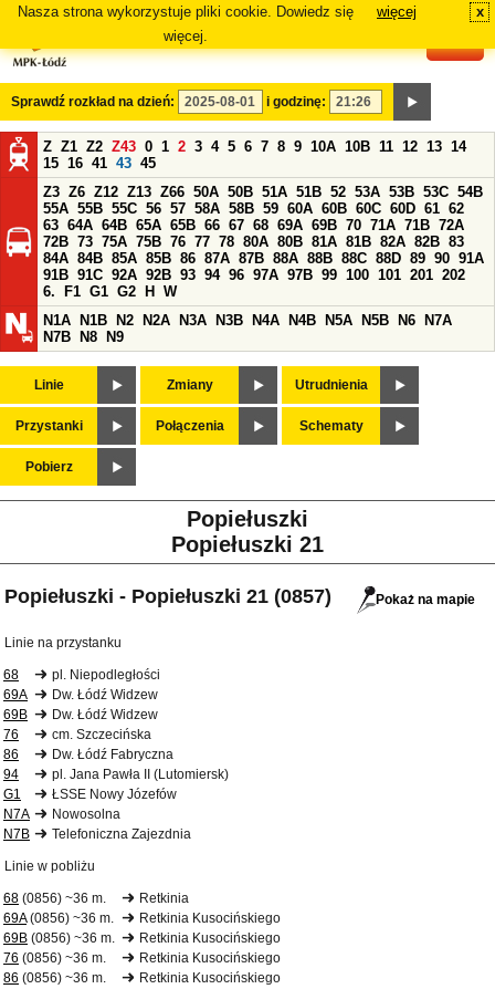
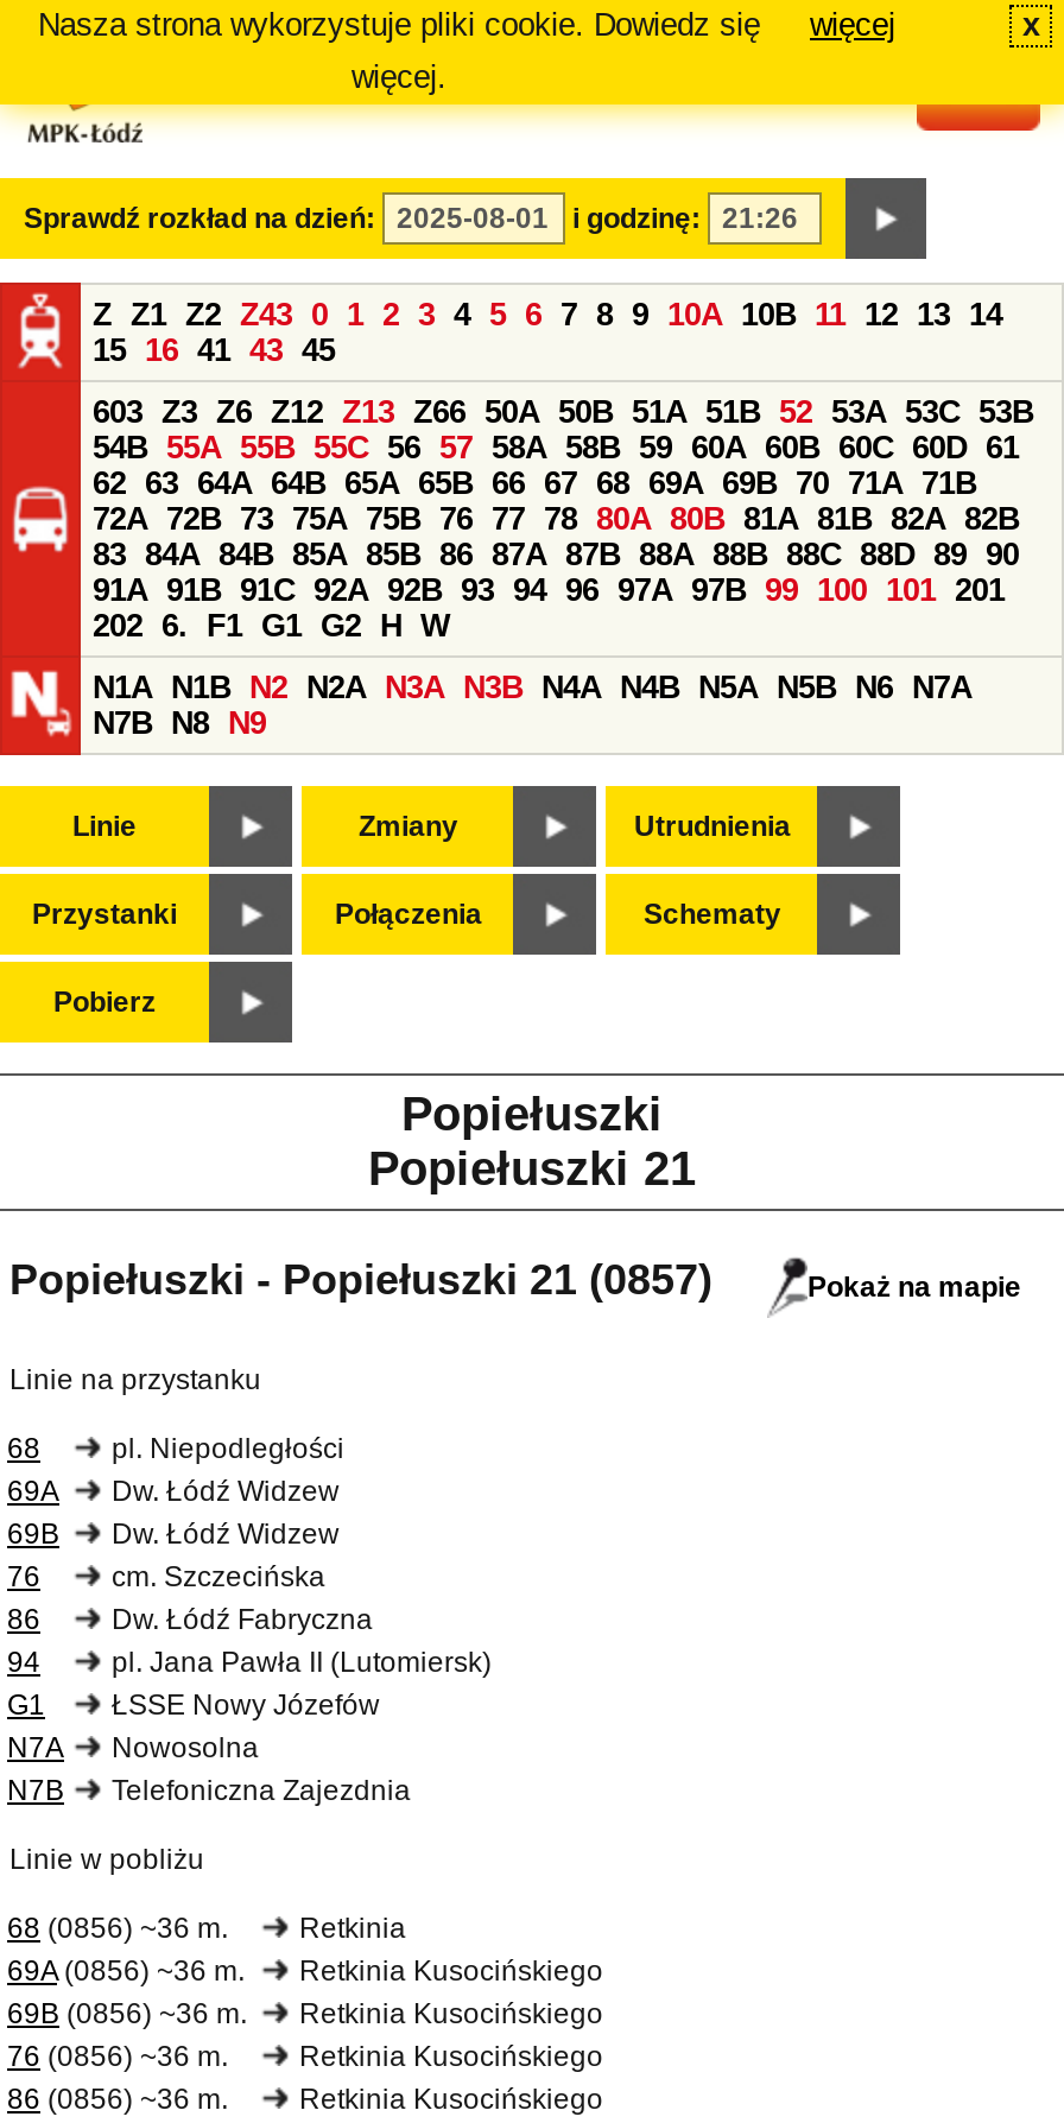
- Z3 Z6 Z12 Z13 Z66 50A 50B 51A 51B 52 53A 53B 53C 54B
- 55A 55B 55C 56 57 58A 58B 59 60A 60B 60C 60D 61 62
- 63 64A 64B 65A 65B 66 67 68 69A 69B 70 71A 71B 72A
- 72B 73 75A 75B 76 77 78 80A 80B 81A 81B 82A 82B 83
- 84A 84B 85A 85B 86 87A 87B 88A 88B 88C 88D 89 90 91A
- 91B 91C 92A 92B 93 94 96 97A 97B 99 100 101 201 202
- 6. F1 G1 G2 H W
+ 603 Z3 Z6 Z12 Z13 Z66 50A 50B 51A 51B 52 53A 53C 53B
+ 54B 55A 55B 55C 56 57 58A 58B 59 60A 60B 60C 60D 61
+ 62 63 64A 64B 65A 65B 66 67 68 69A 69B 70 71A 71B
+ 72A 72B 73 75A 75B 76 77 78 80A 80B 81A 81B 82A 82B
+ 83 84A 84B 85A 85B 86 87A 87B 88A 88B 88C 88D 89 90
+ 91A 91B 91C 92A 92B 93 94 96 97A 97B 99 100 101 201
+ 202 6. F1 G1 G2 H W
